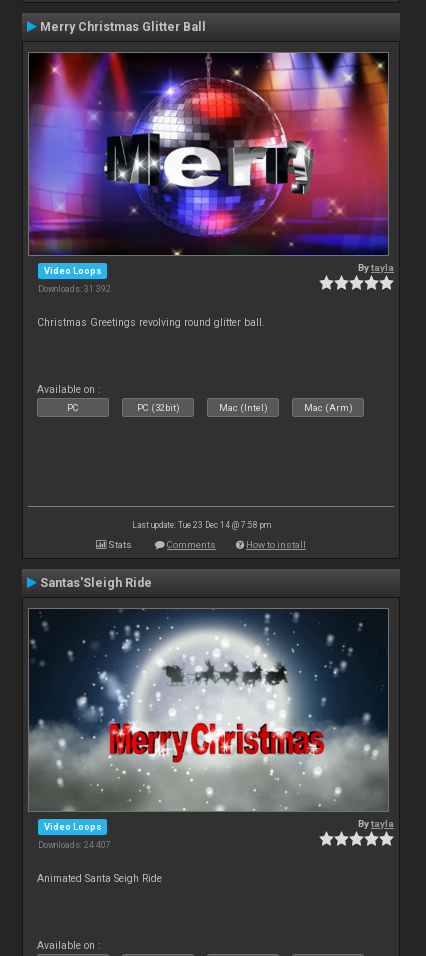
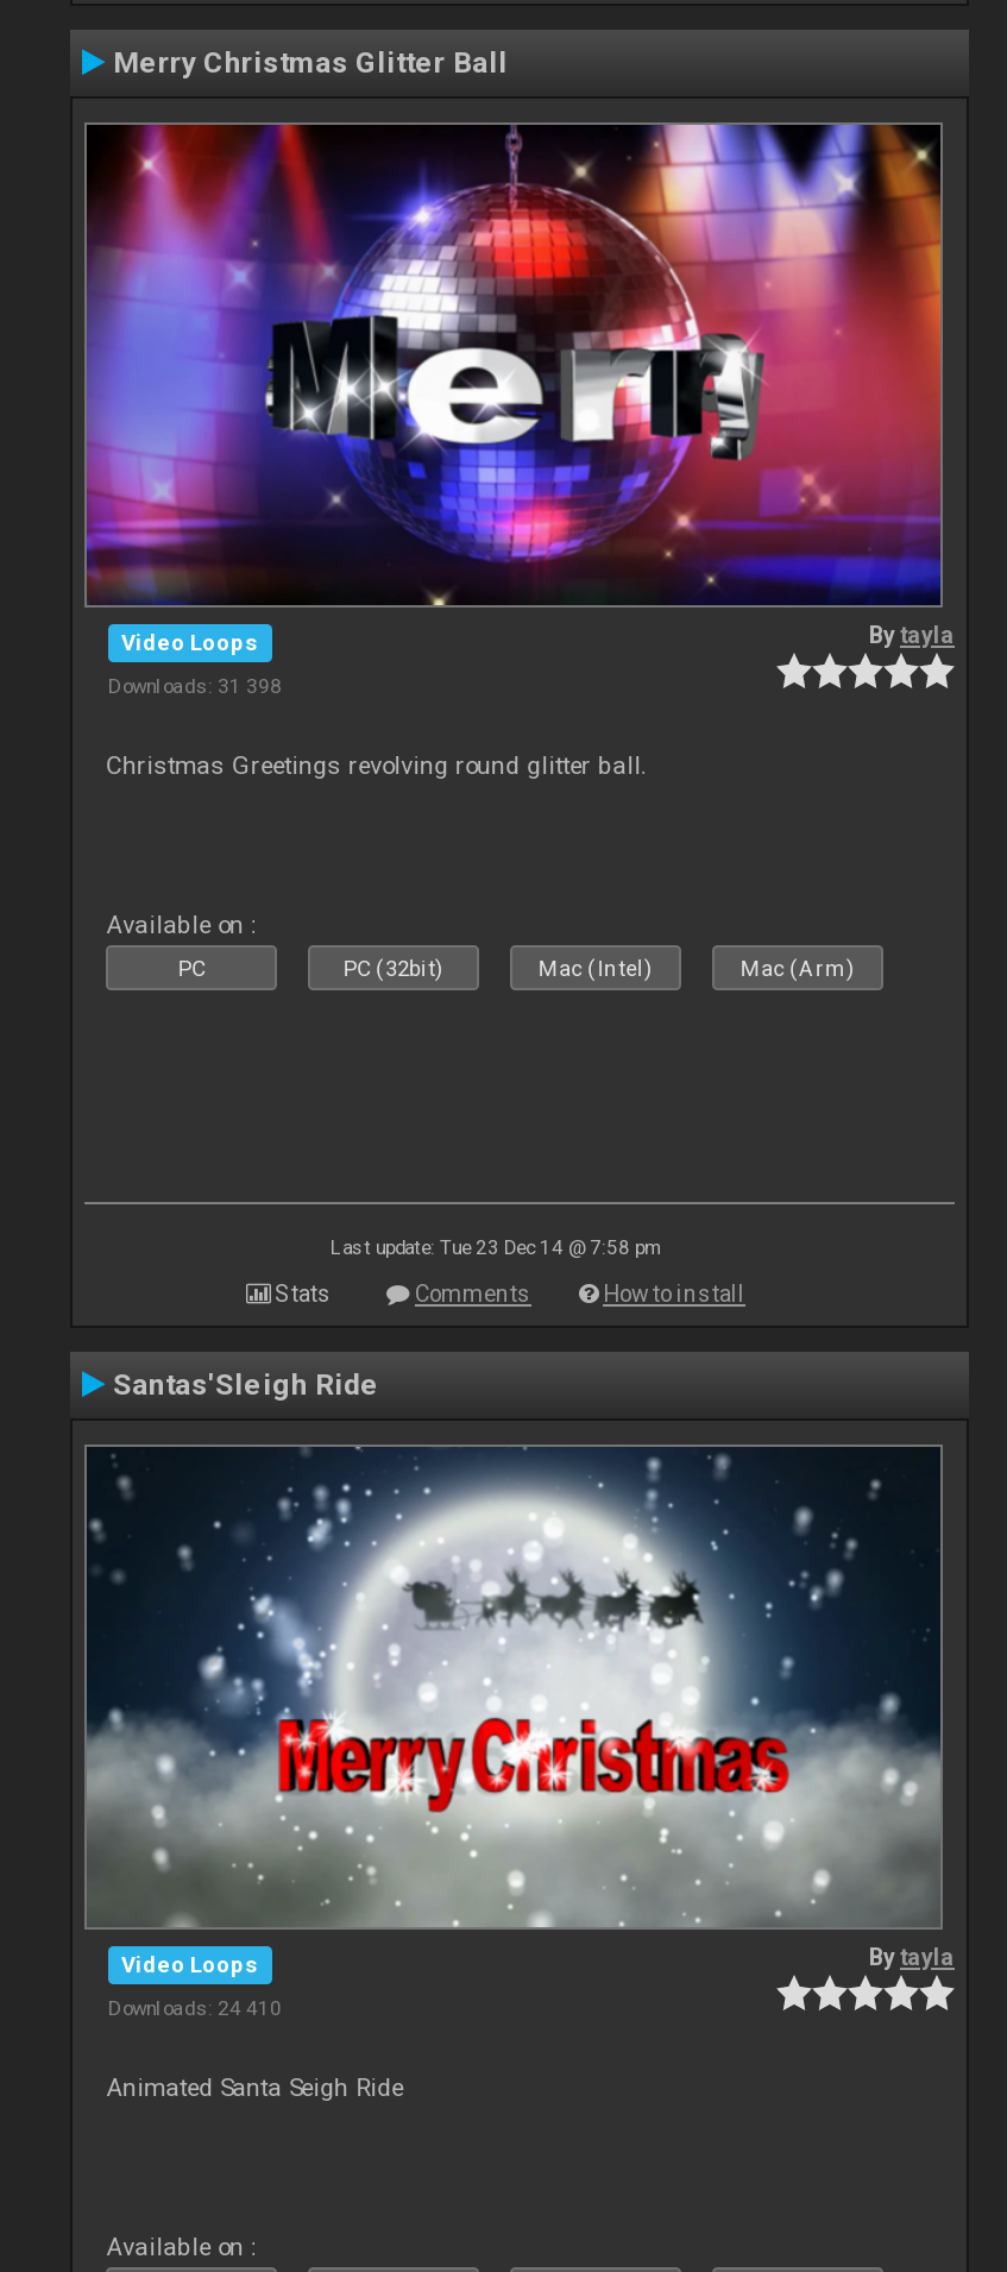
- Downloads: 31 392
+ Downloads: 31 398

- Downloads: 24 407
+ Downloads: 24 410
